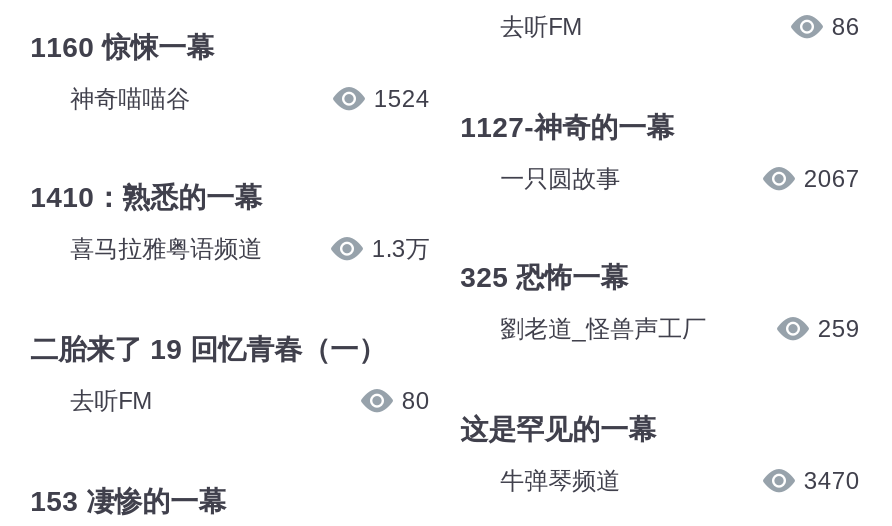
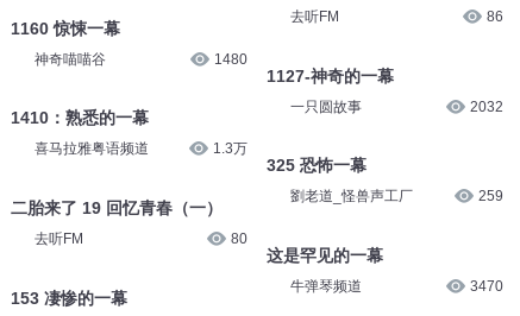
- 1524
+ 1480

- 2067
+ 2032
